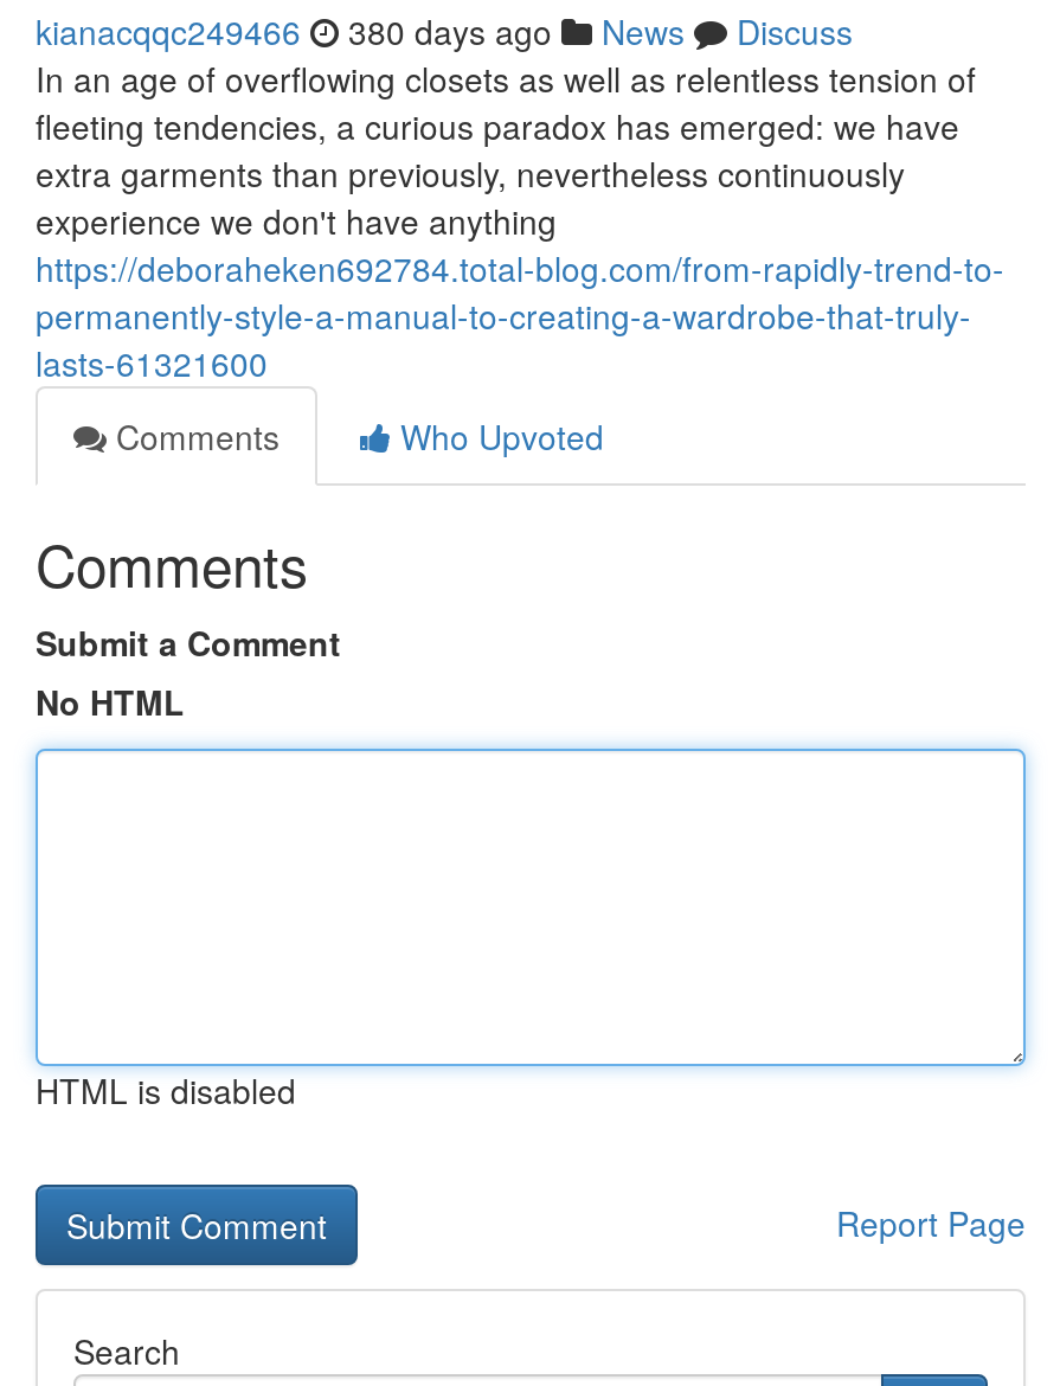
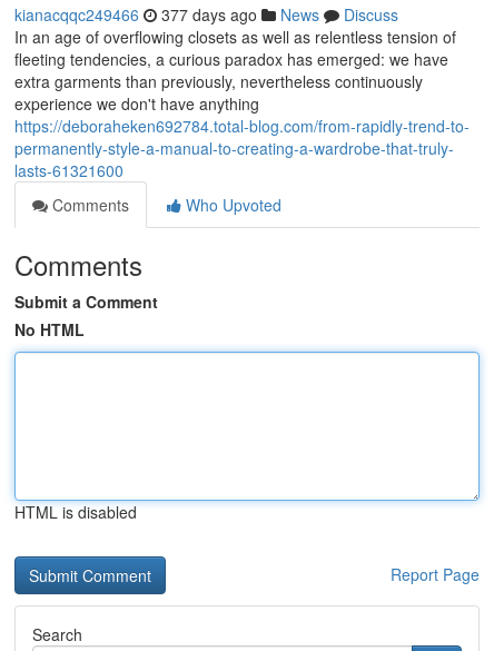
- kianacqqc249466 380 days ago News Discuss
+ kianacqqc249466 377 days ago News Discuss
